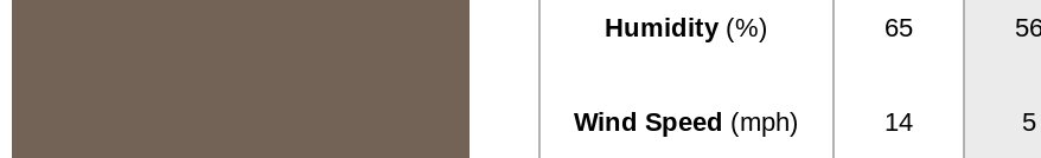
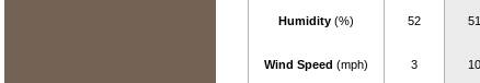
- 65
+ 52

- 56
+ 51

- 14
+ 3

- 5
+ 10
